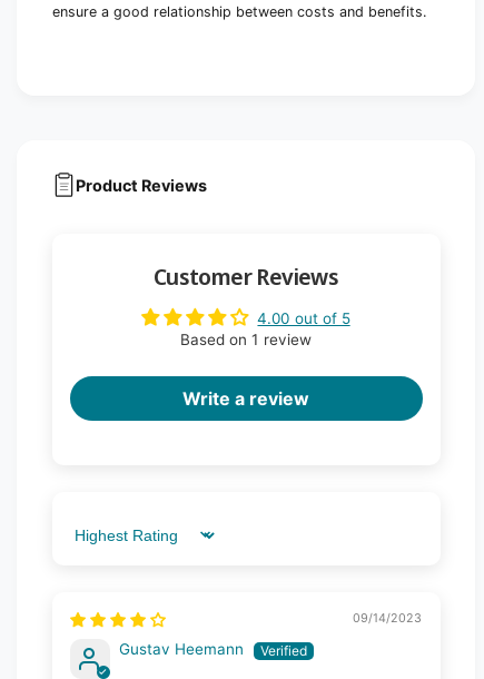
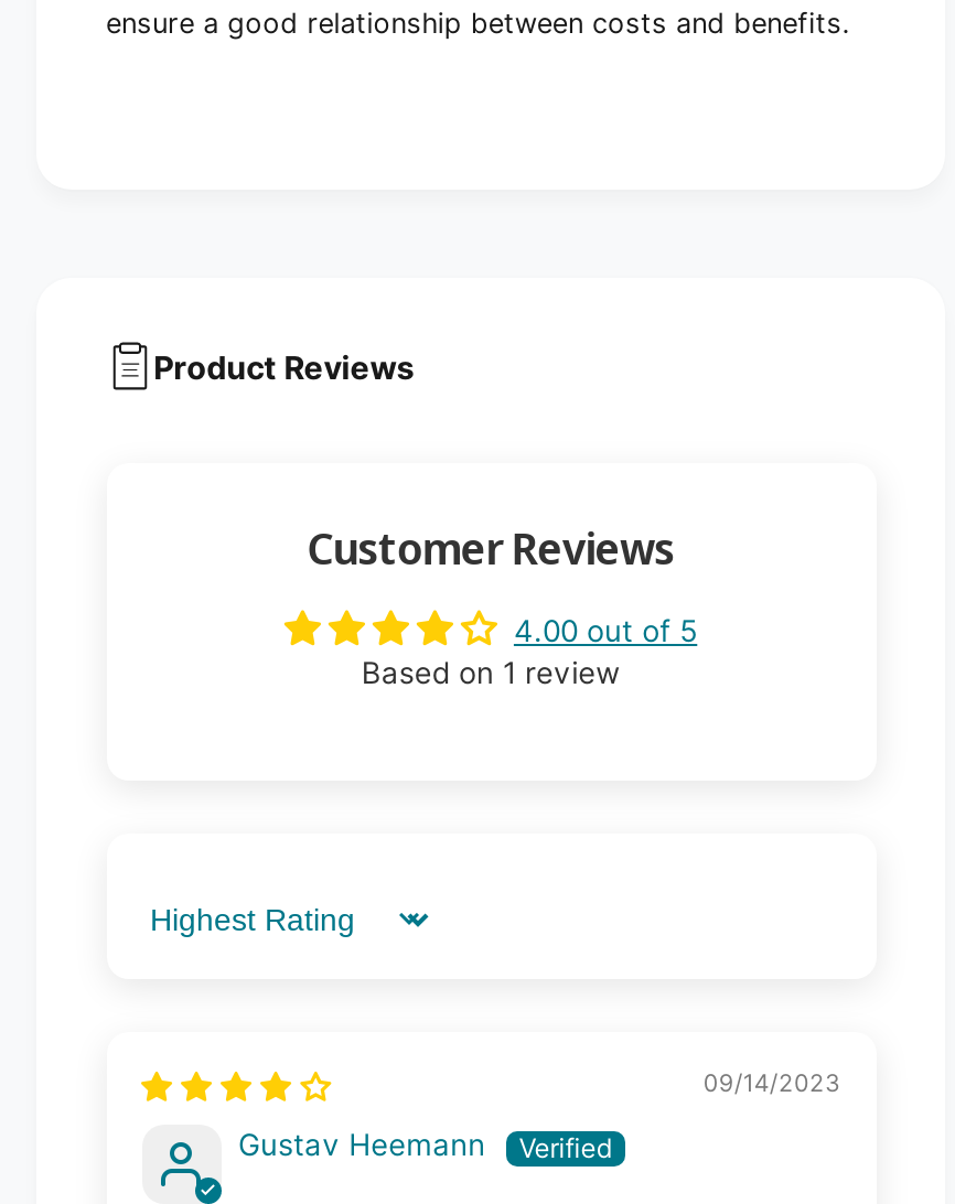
- Write a review
